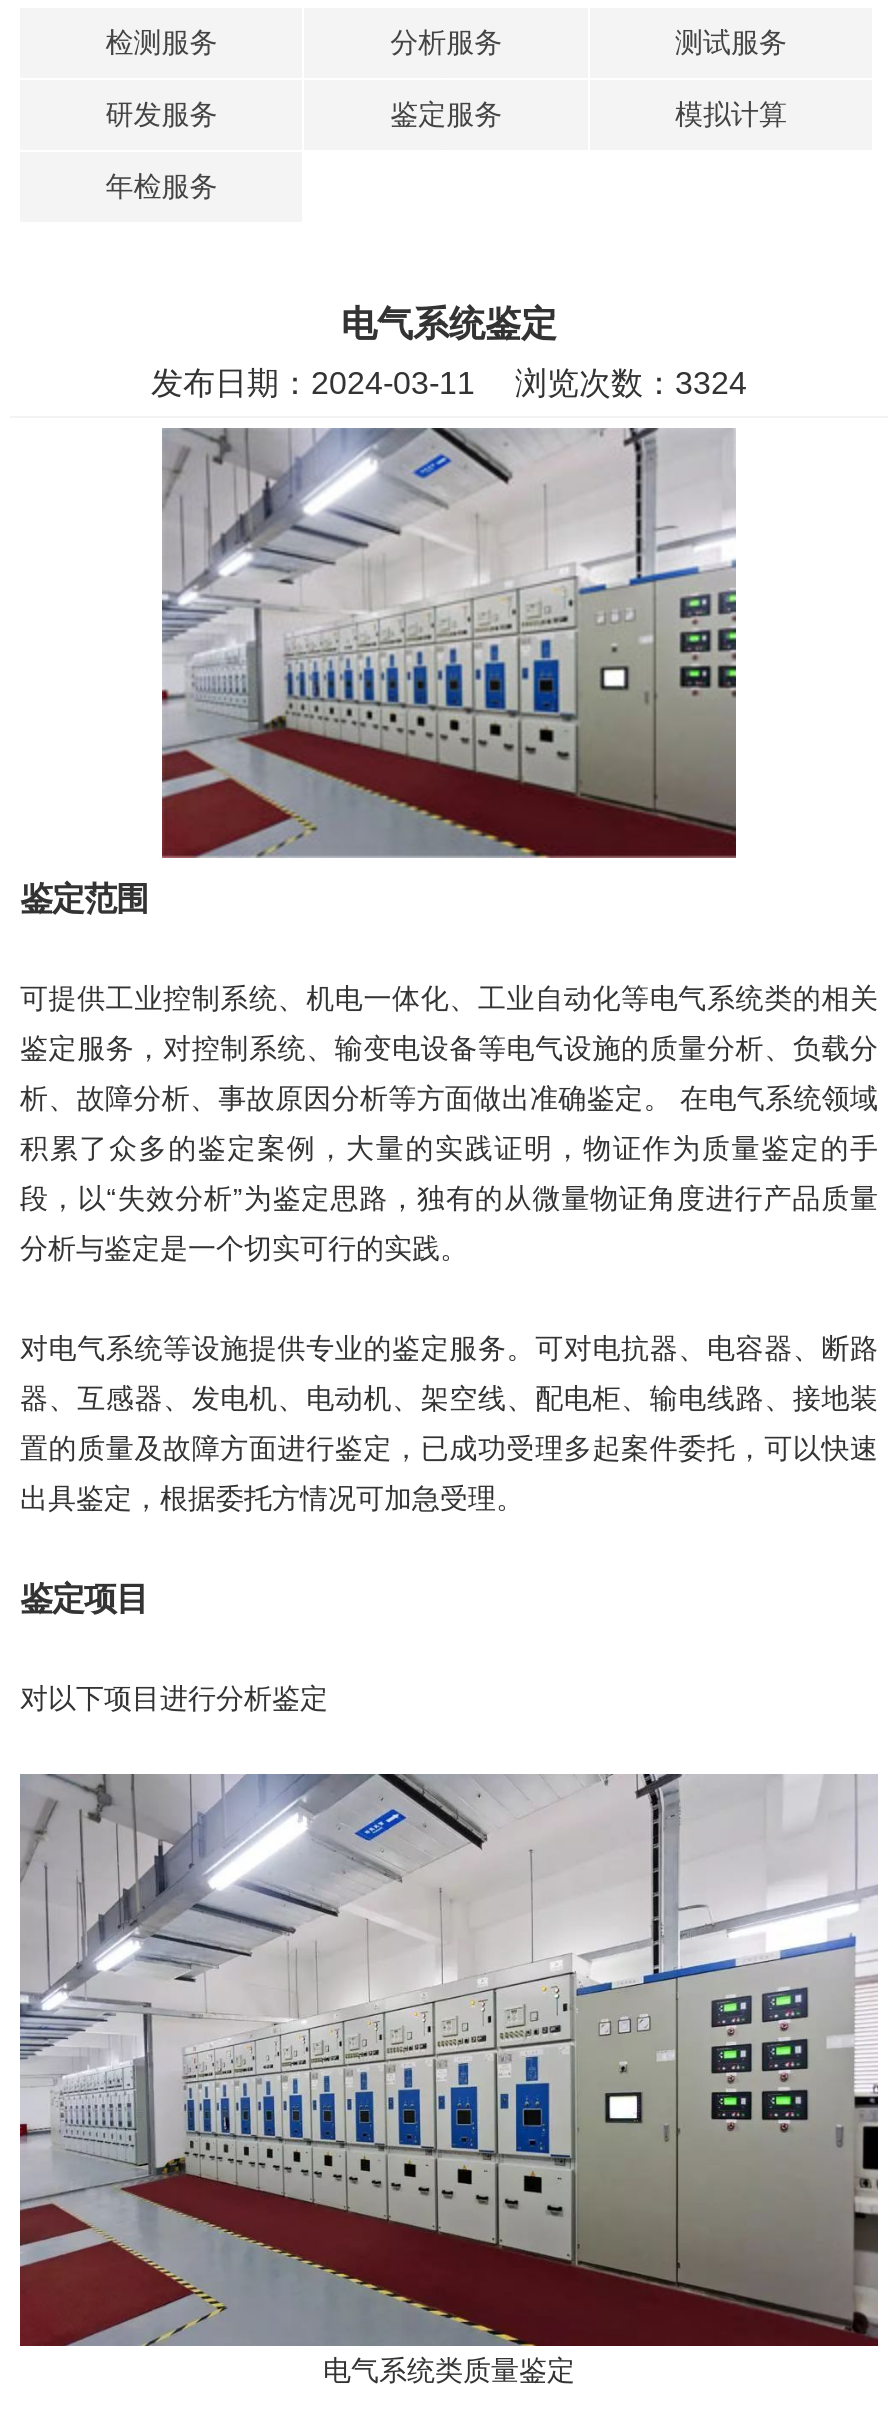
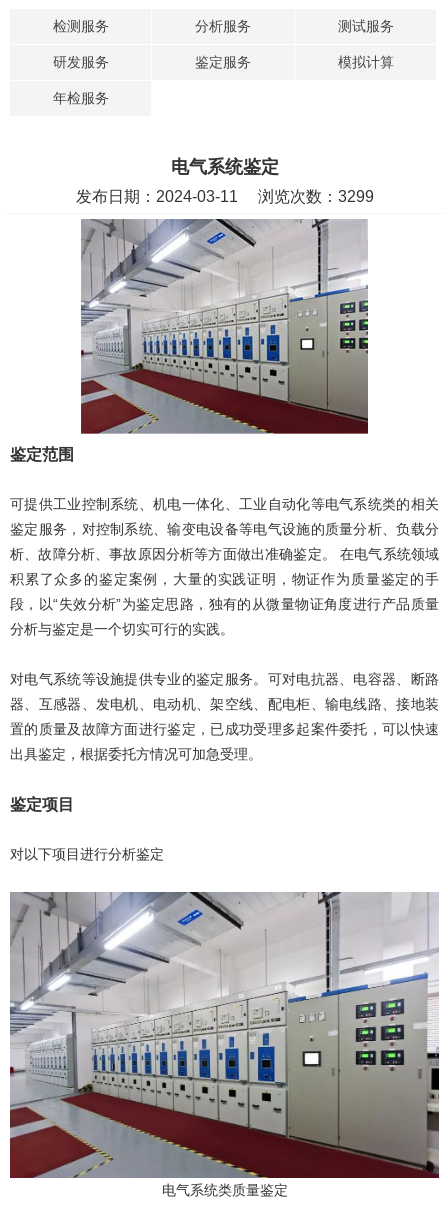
- 发布日期：2024-03-11 浏览次数：3324
+ 发布日期：2024-03-11 浏览次数：3299
